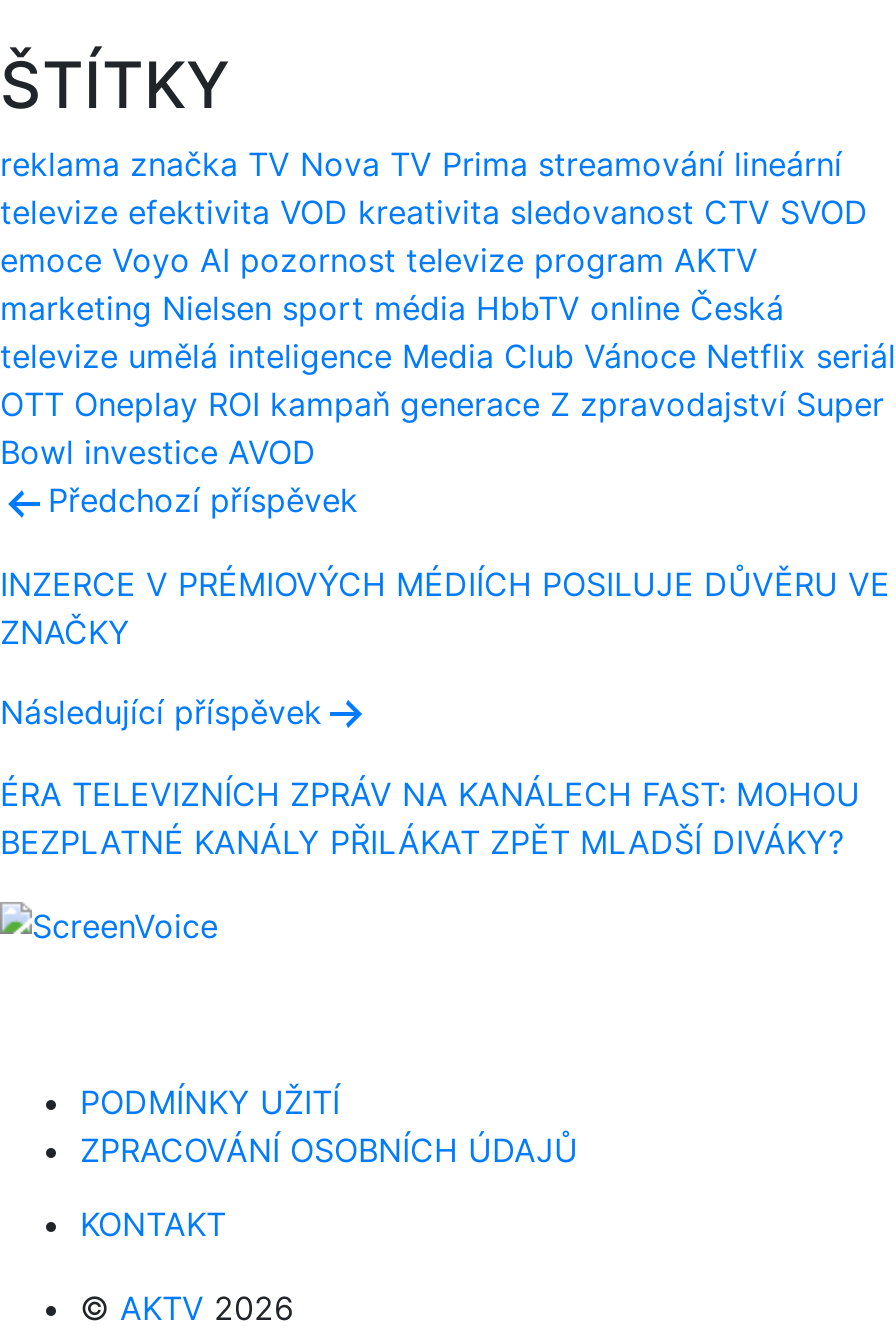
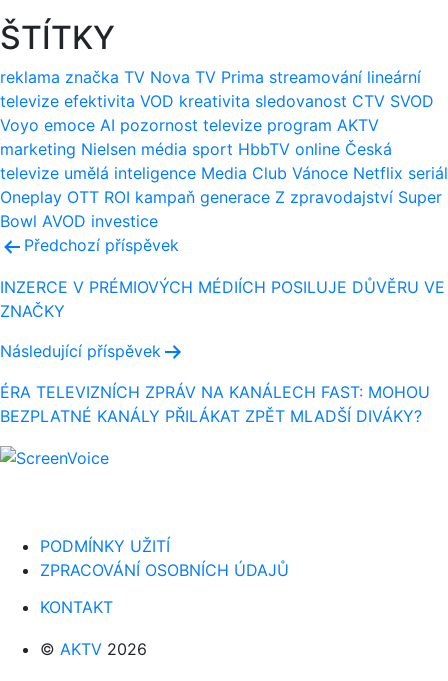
- emoce Voyo AI pozornost televize program AKTV
+ Voyo emoce AI pozornost televize program AKTV

- marketing Nielsen sport média HbbTV online Česká
+ marketing Nielsen média sport HbbTV online Česká

- OTT Oneplay ROI kampaň generace Z zpravodajství Super
+ Oneplay OTT ROI kampaň generace Z zpravodajství Super

- Bowl investice AVOD
+ Bowl AVOD investice
